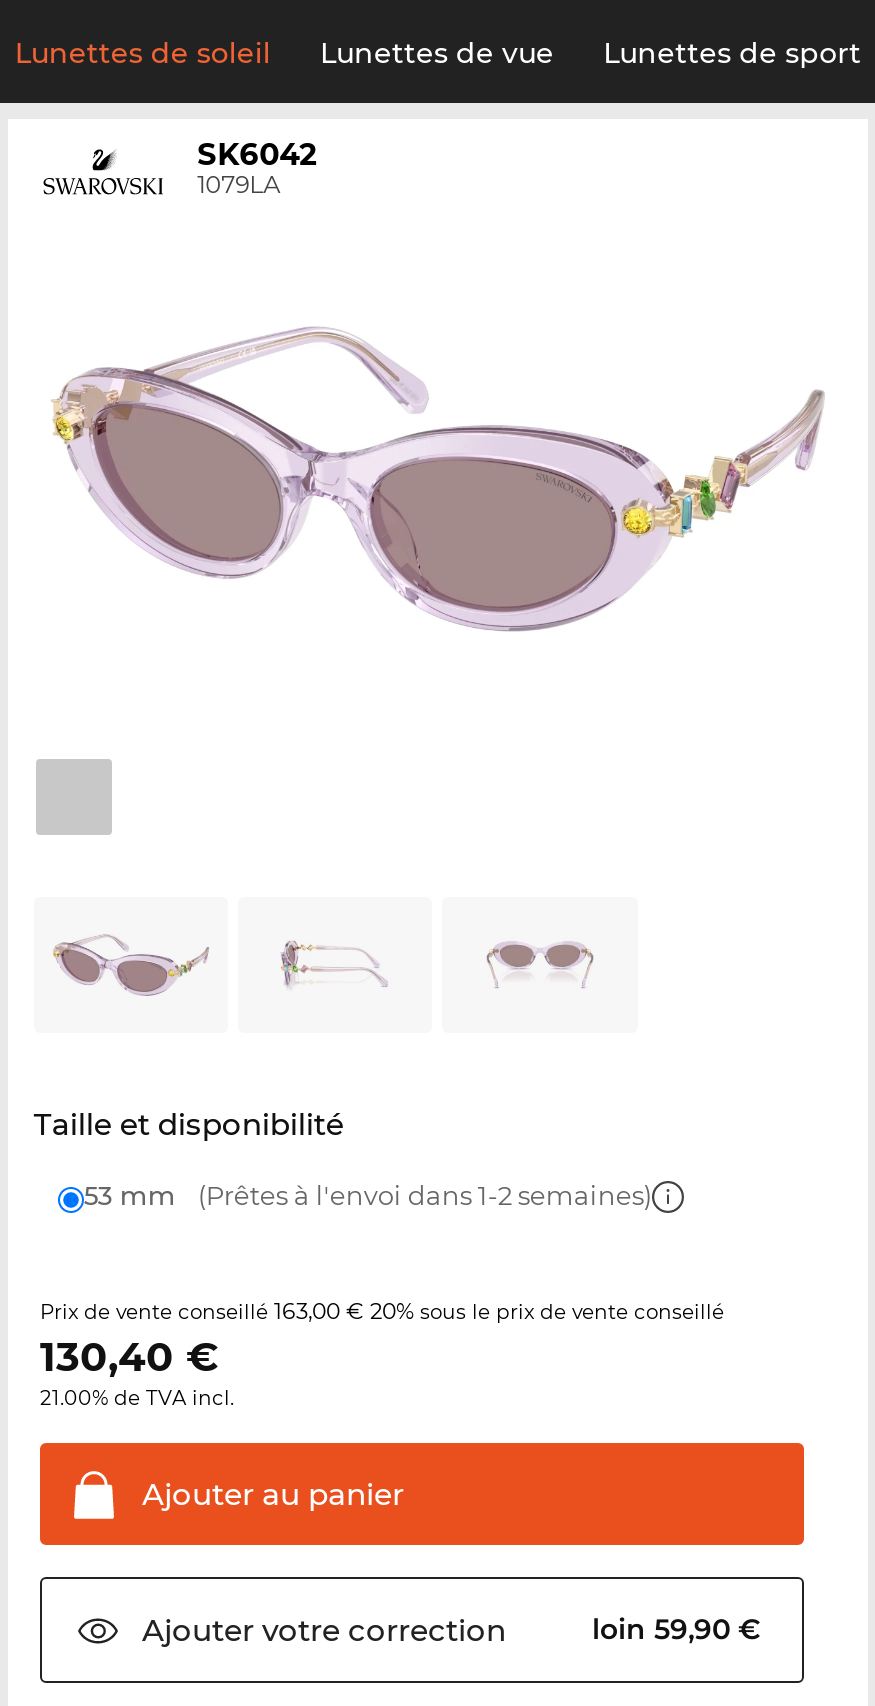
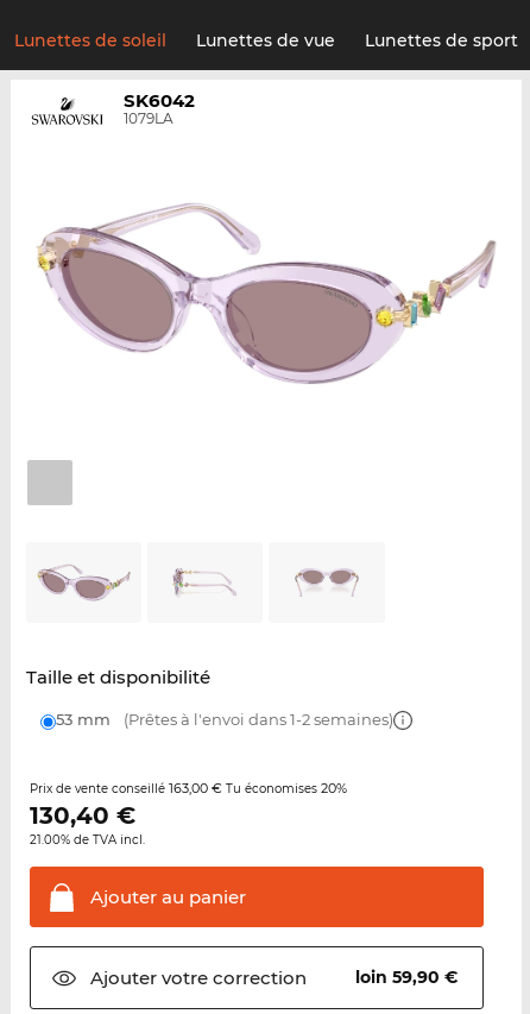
- Prix de vente conseillé 163,00 € 20% sous le prix de vente conseillé
+ Prix de vente conseillé 163,00 €Tu économises 20%
